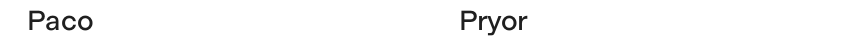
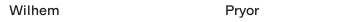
- Paco
+ Wilhem
